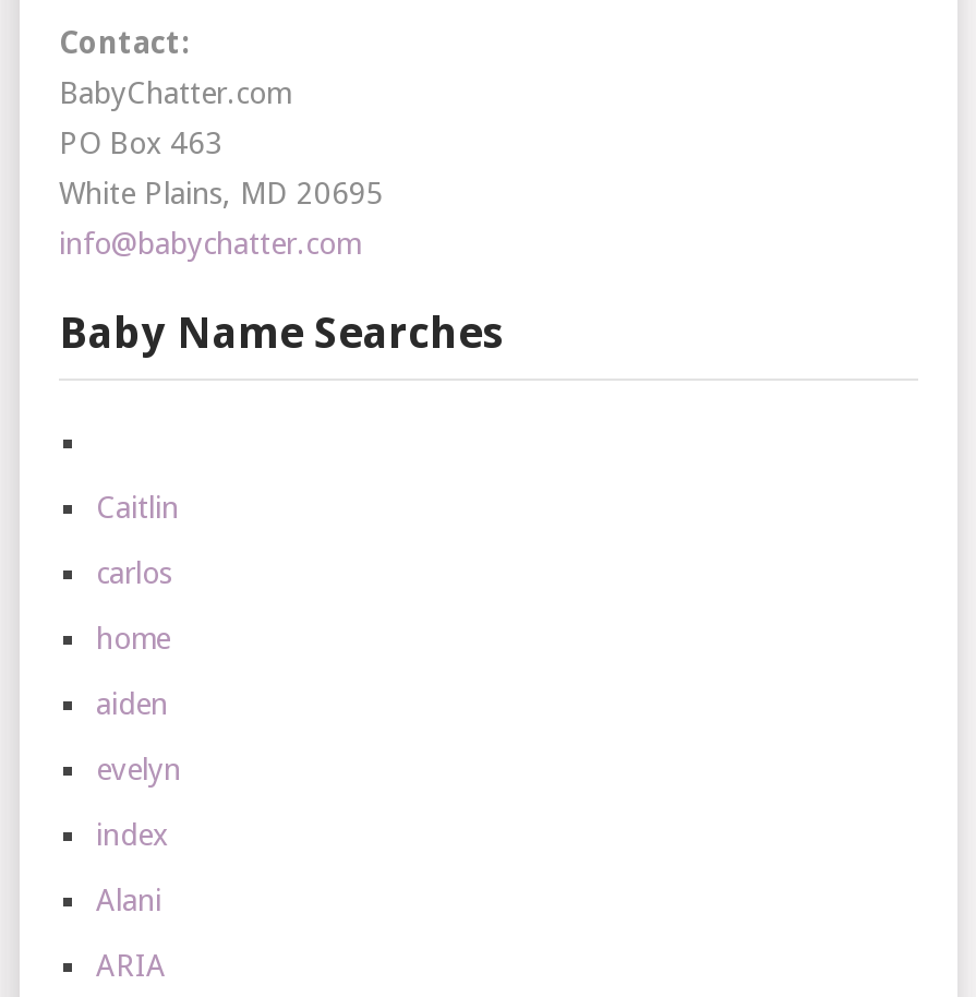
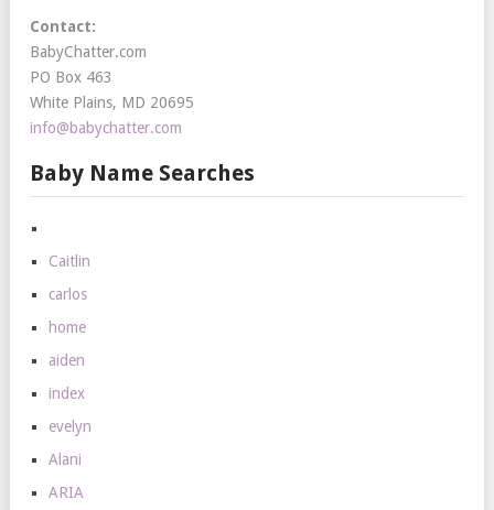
moved down: evelyn

moved up: index
